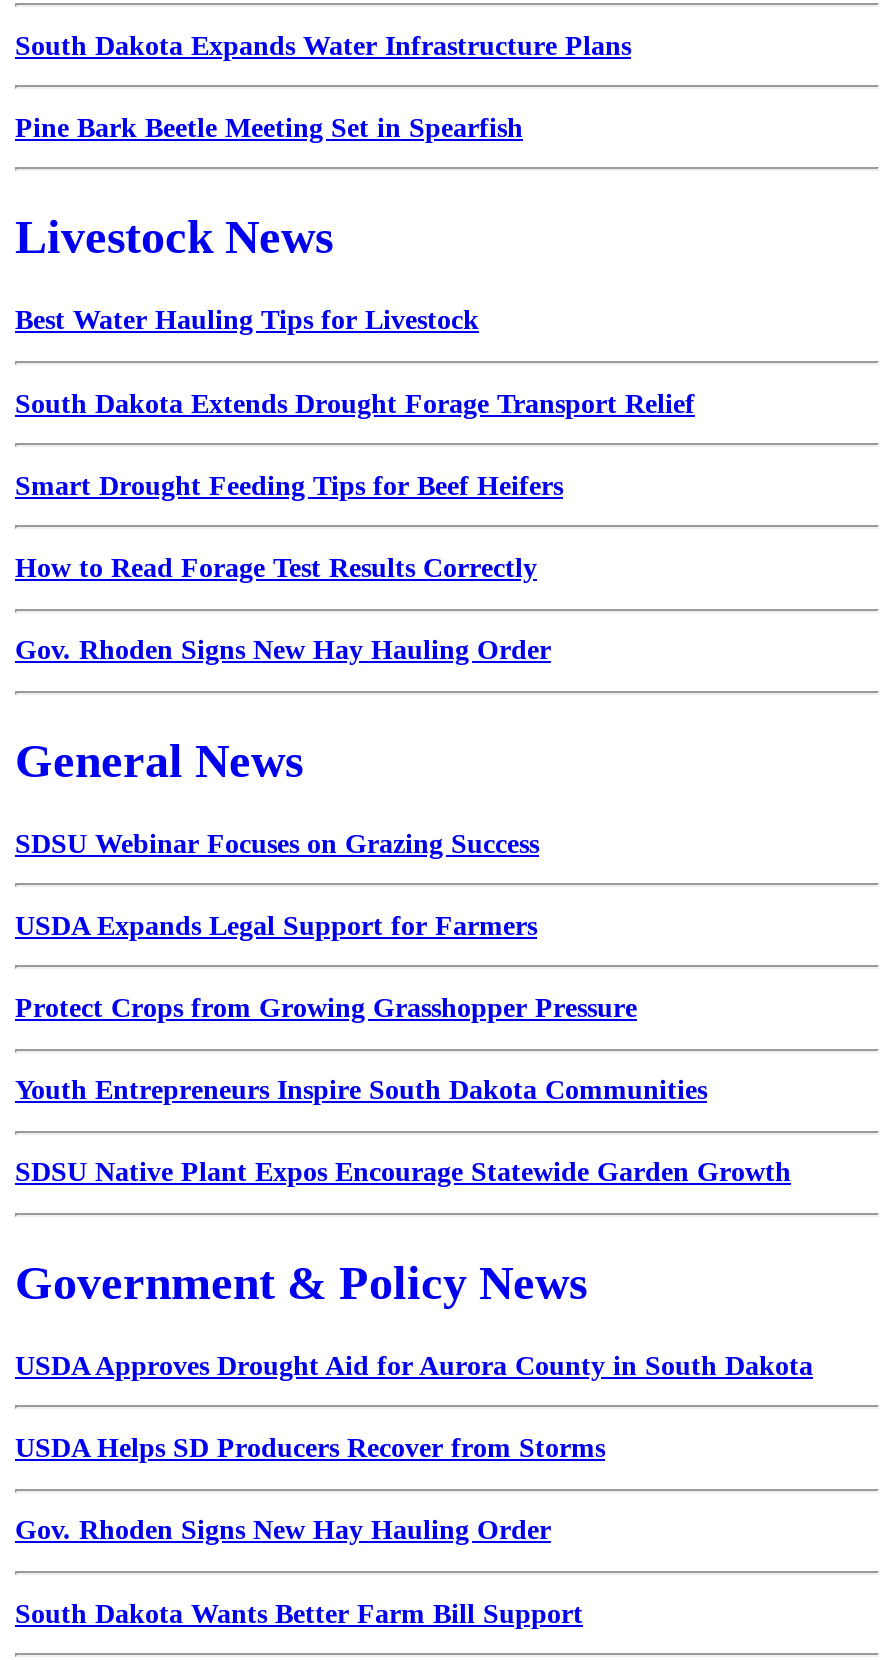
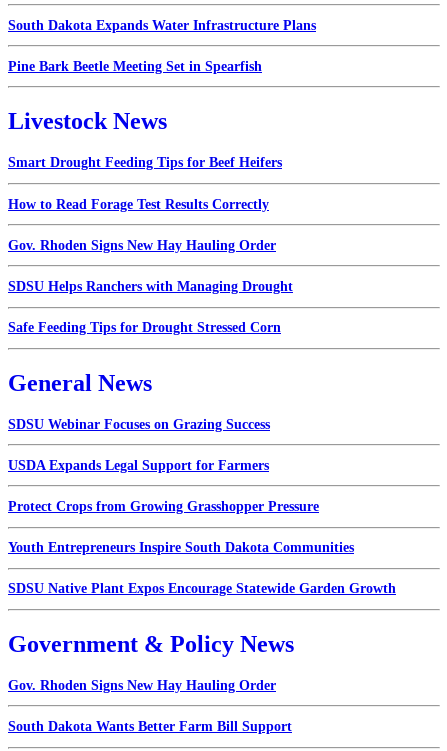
- Best Water Hauling Tips for Livestock
- South Dakota Extends Drought Forage Transport Relief

+ SDSU Helps Ranchers with Managing Drought
+ Safe Feeding Tips for Drought Stressed Corn

- USDA Approves Drought Aid for Aurora County in South Dakota
- USDA Helps SD Producers Recover from Storms
